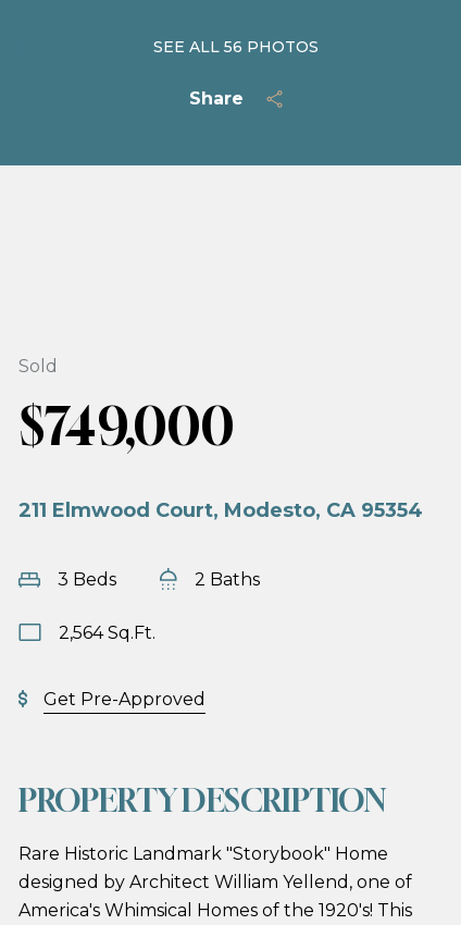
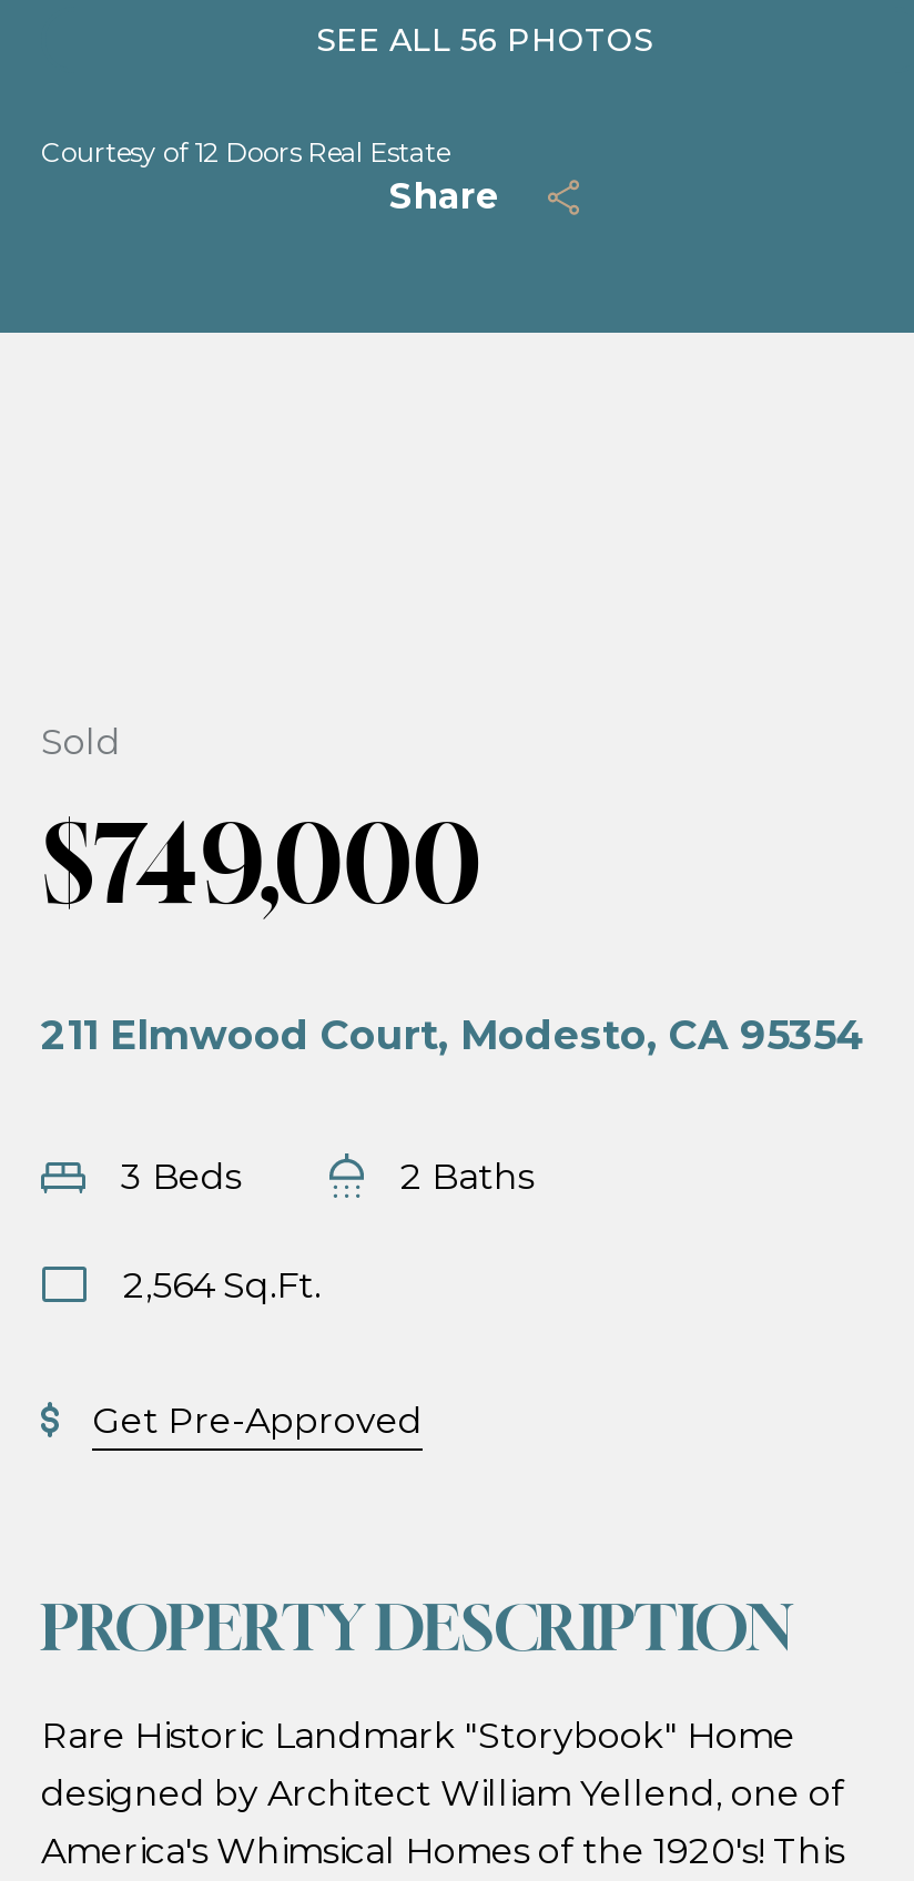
+ Courtesy of 12 Doors Real Estate
